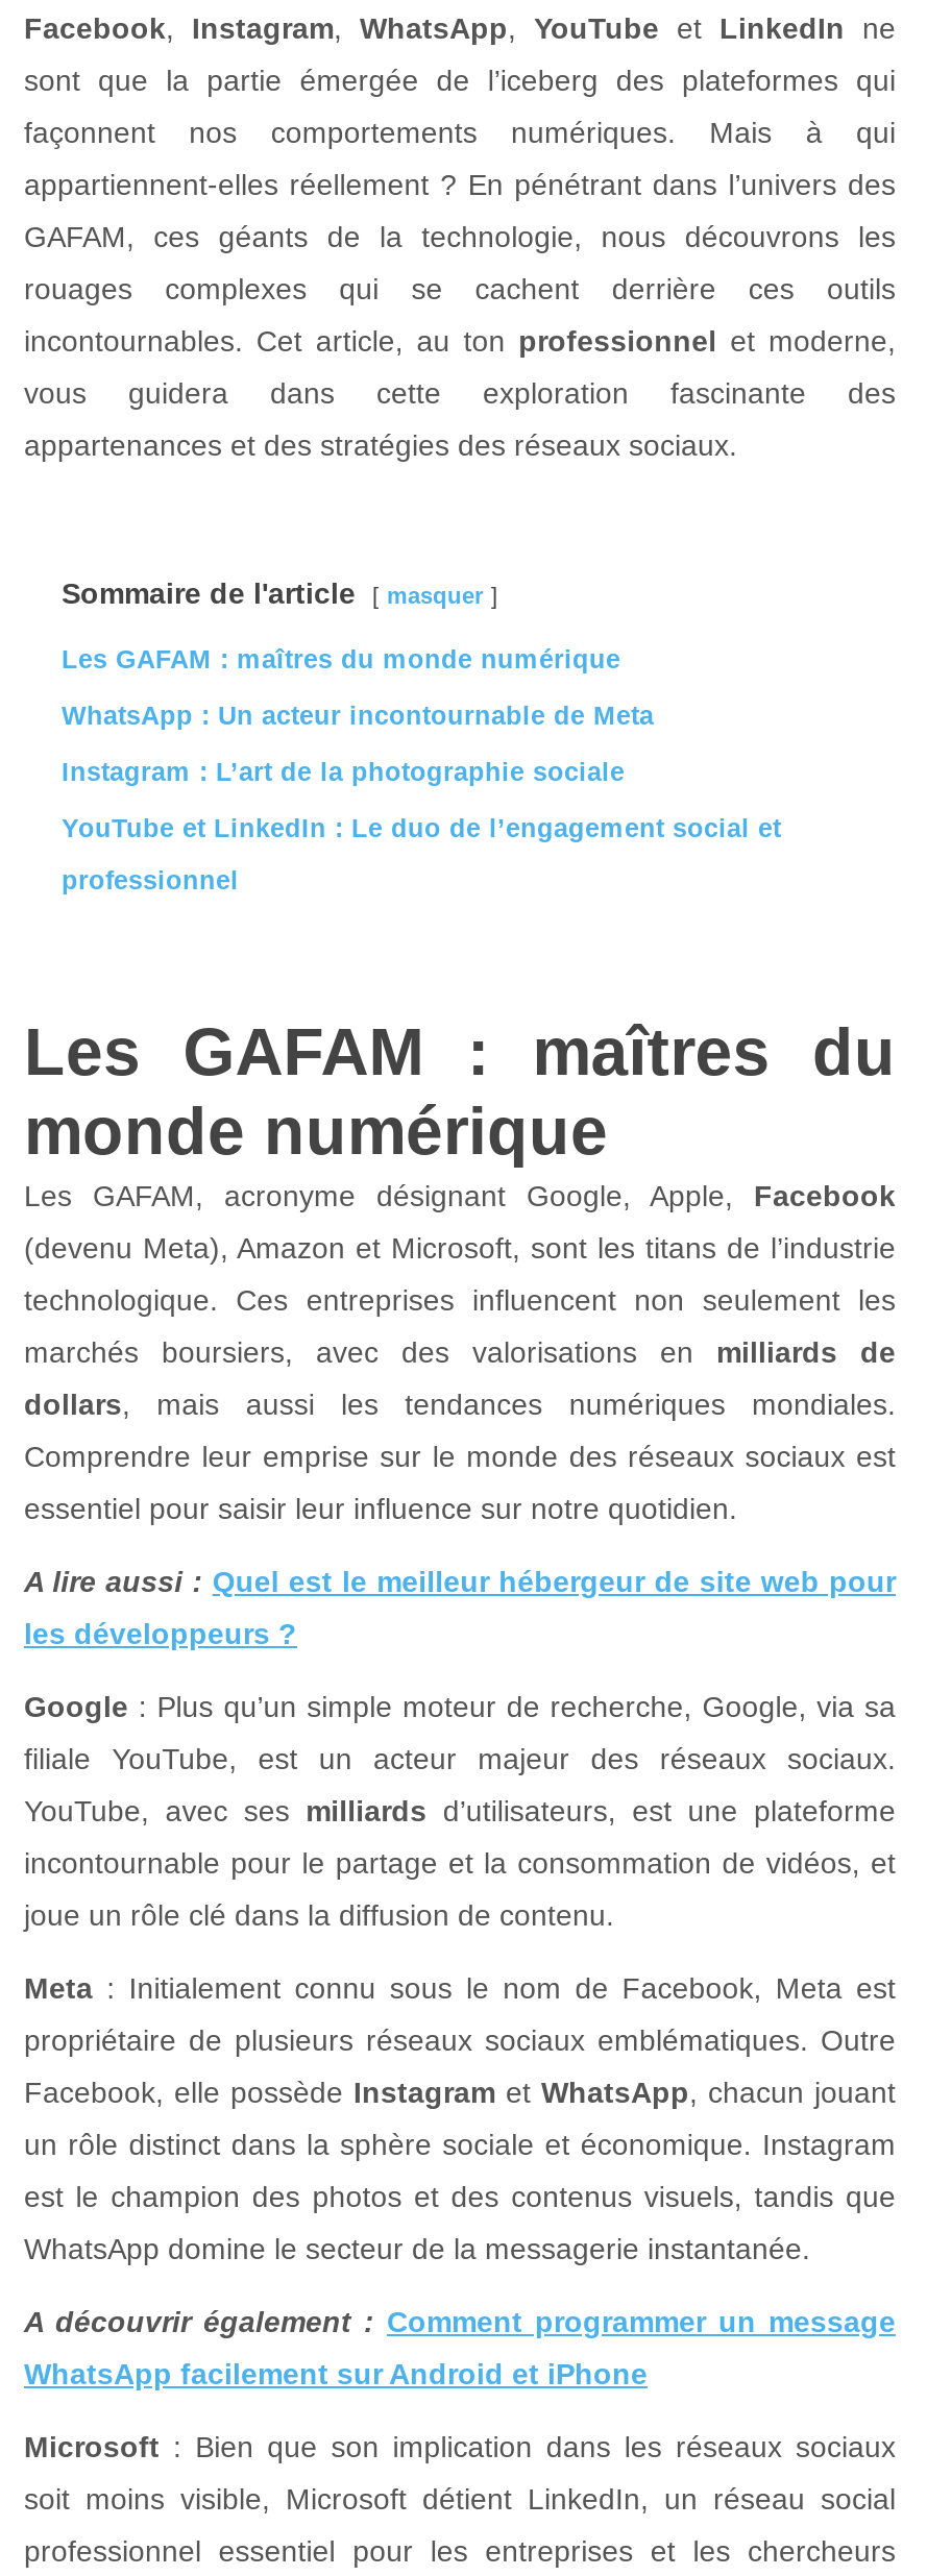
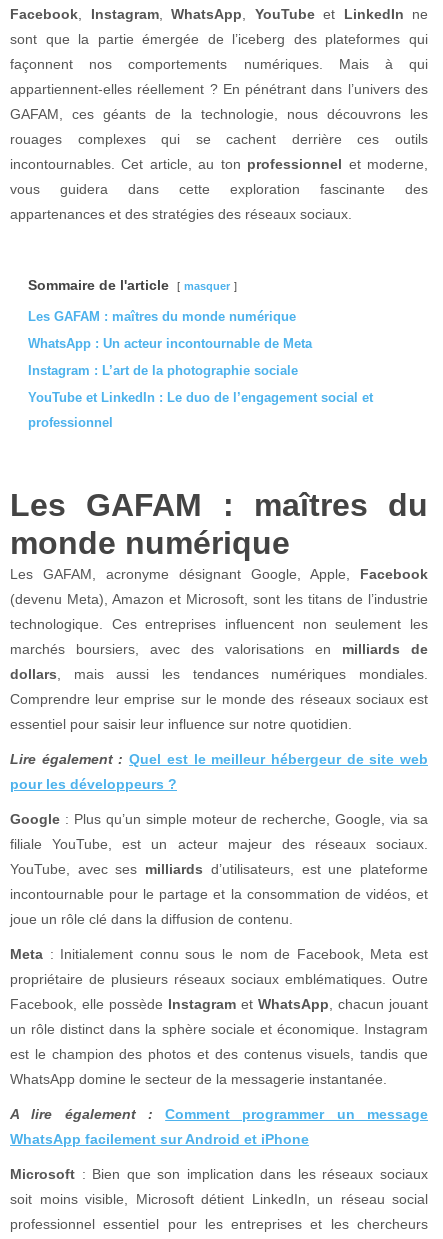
- A lire aussi : Quel est le meilleur hébergeur de site web pour
+ Lire également : Quel est le meilleur hébergeur de site web

- les développeurs ?
+ pour les développeurs ?

- A découvrir également : Comment programmer un message
+ A lire également :
+ Comment programmer un message
